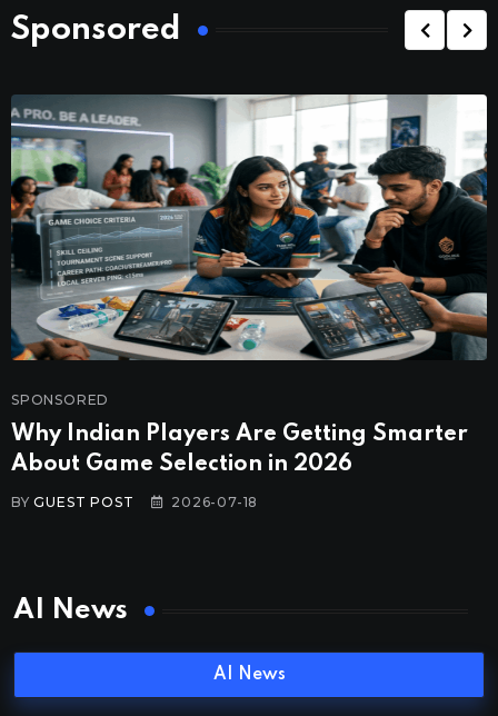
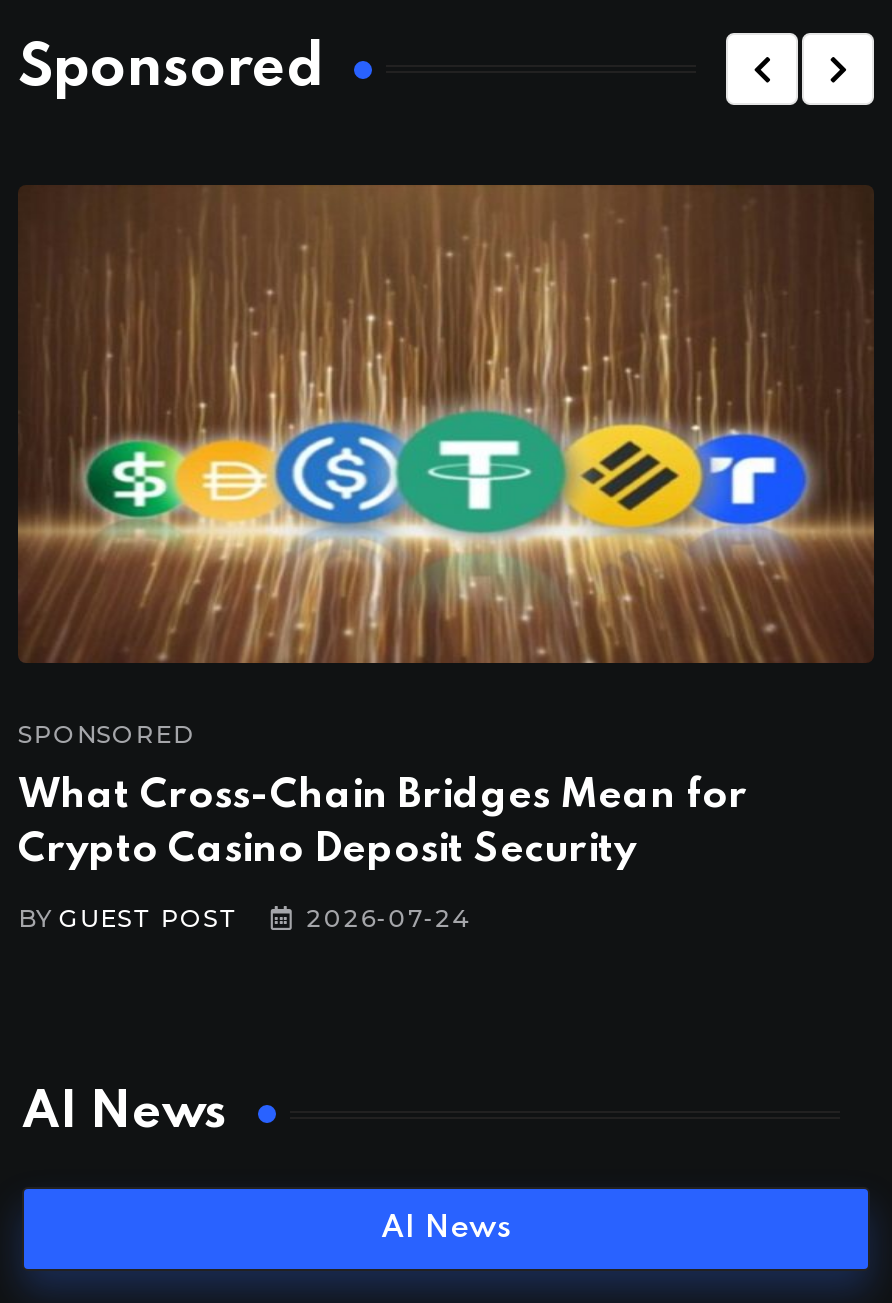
- [image]
+ [image]

- Why Indian Players Are Getting Smarter
- About Game Selection in 2026
+ What Cross-Chain Bridges Mean for
+ Crypto Casino Deposit Security

- 2026-07-18
+ 2026-07-24
